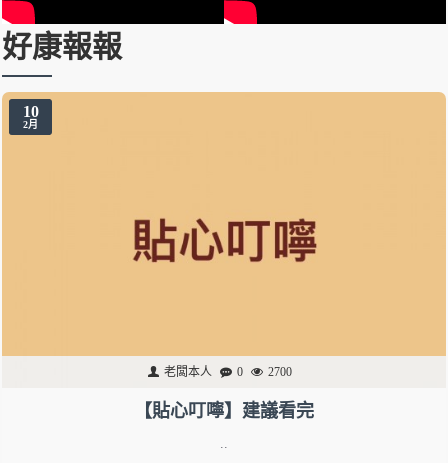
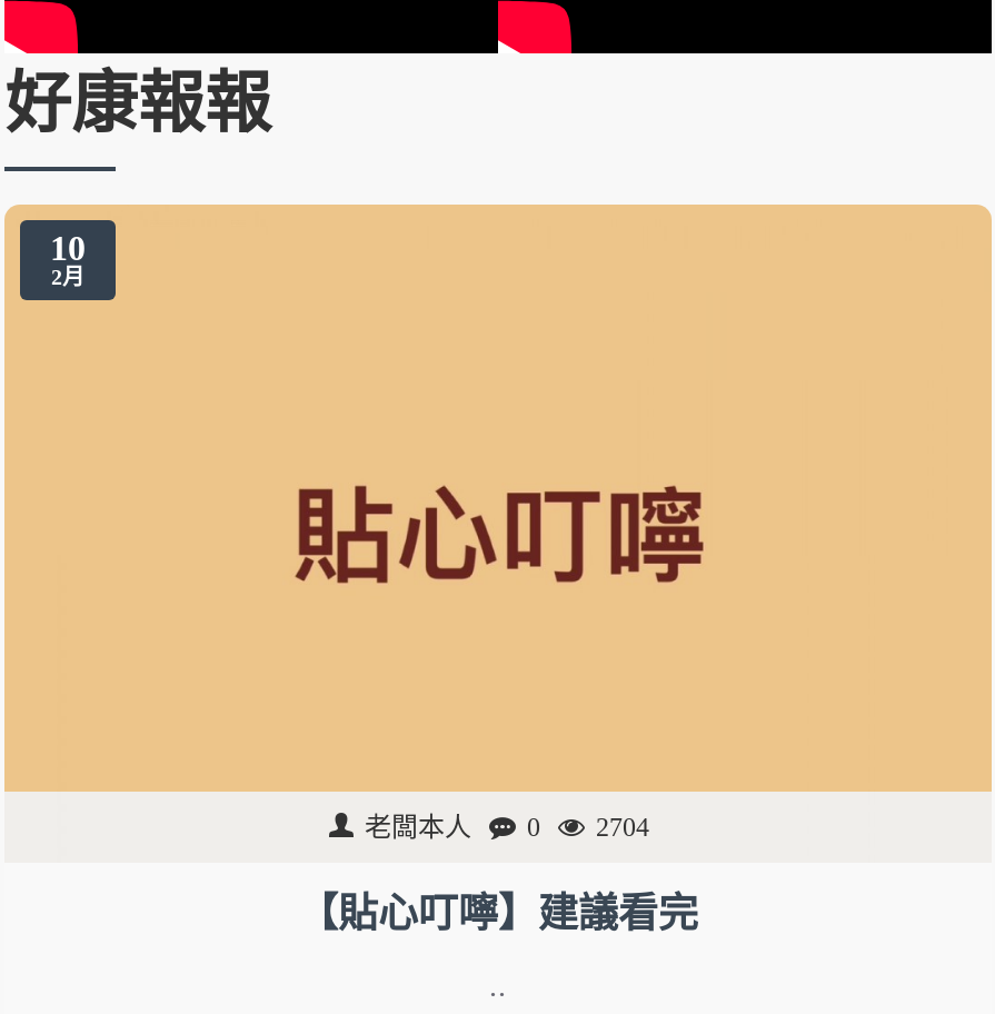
- 老闆本人 0 2700
+ 老闆本人 0 2704
